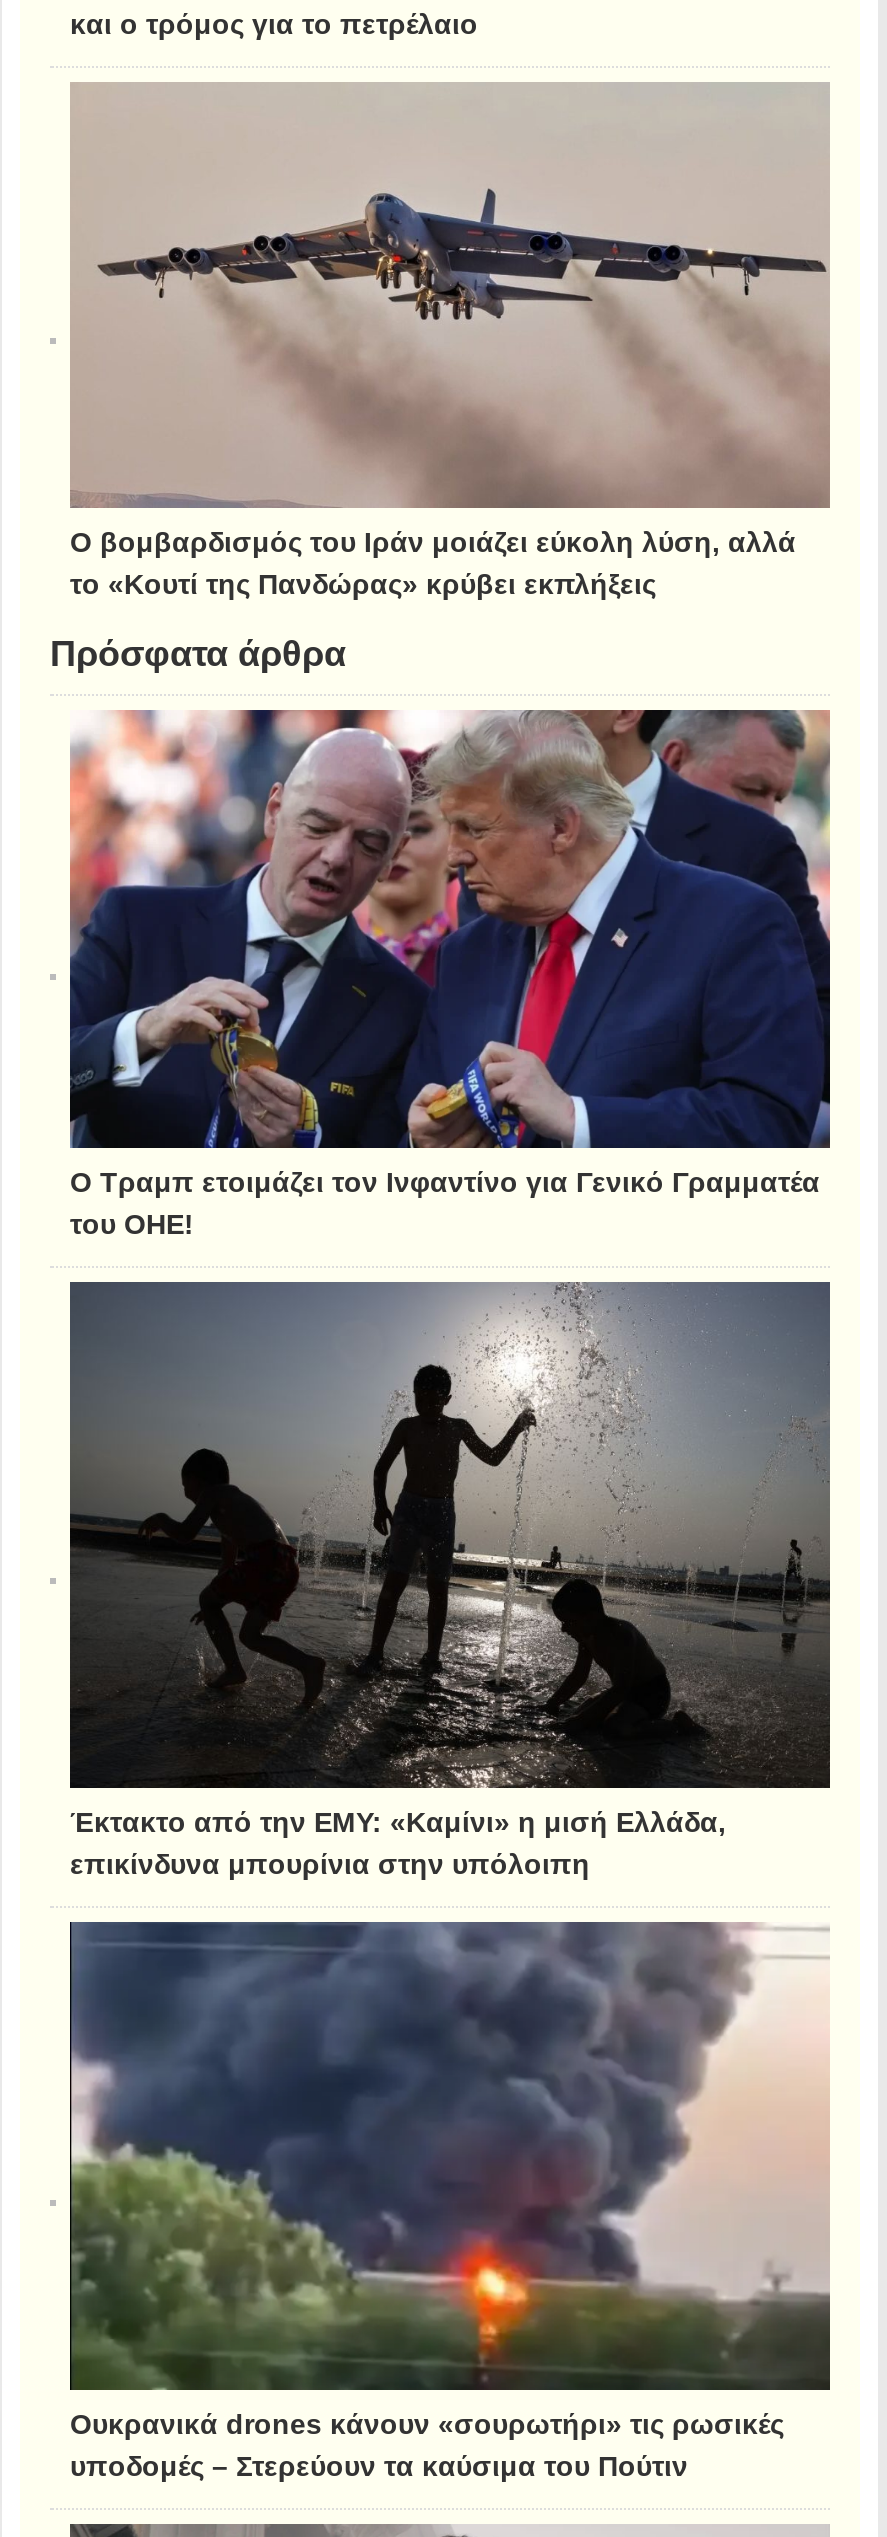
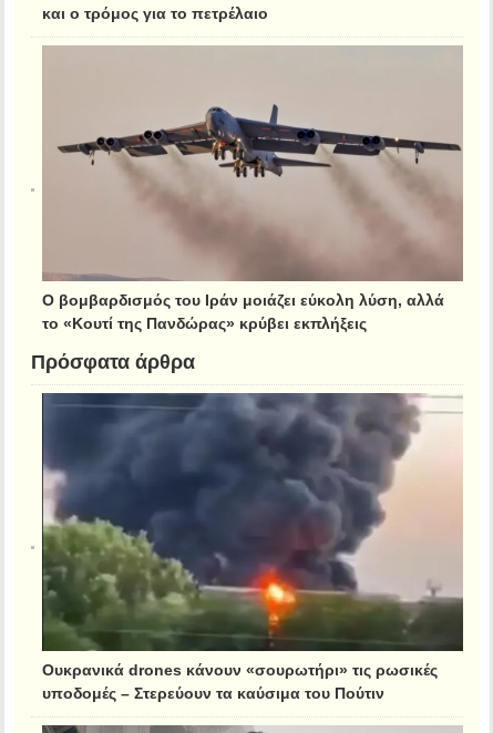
- [image]
- Ο Τραμπ ετοιμάζει τον Ινφαντίνο για Γενικό Γραμματέα
- του ΟΗΕ!

- [image]
- Έκτακτο από την ΕΜΥ: «Καμίνι» η μισή Ελλάδα,
- επικίνδυνα μπουρίνια στην υπόλοιπη
